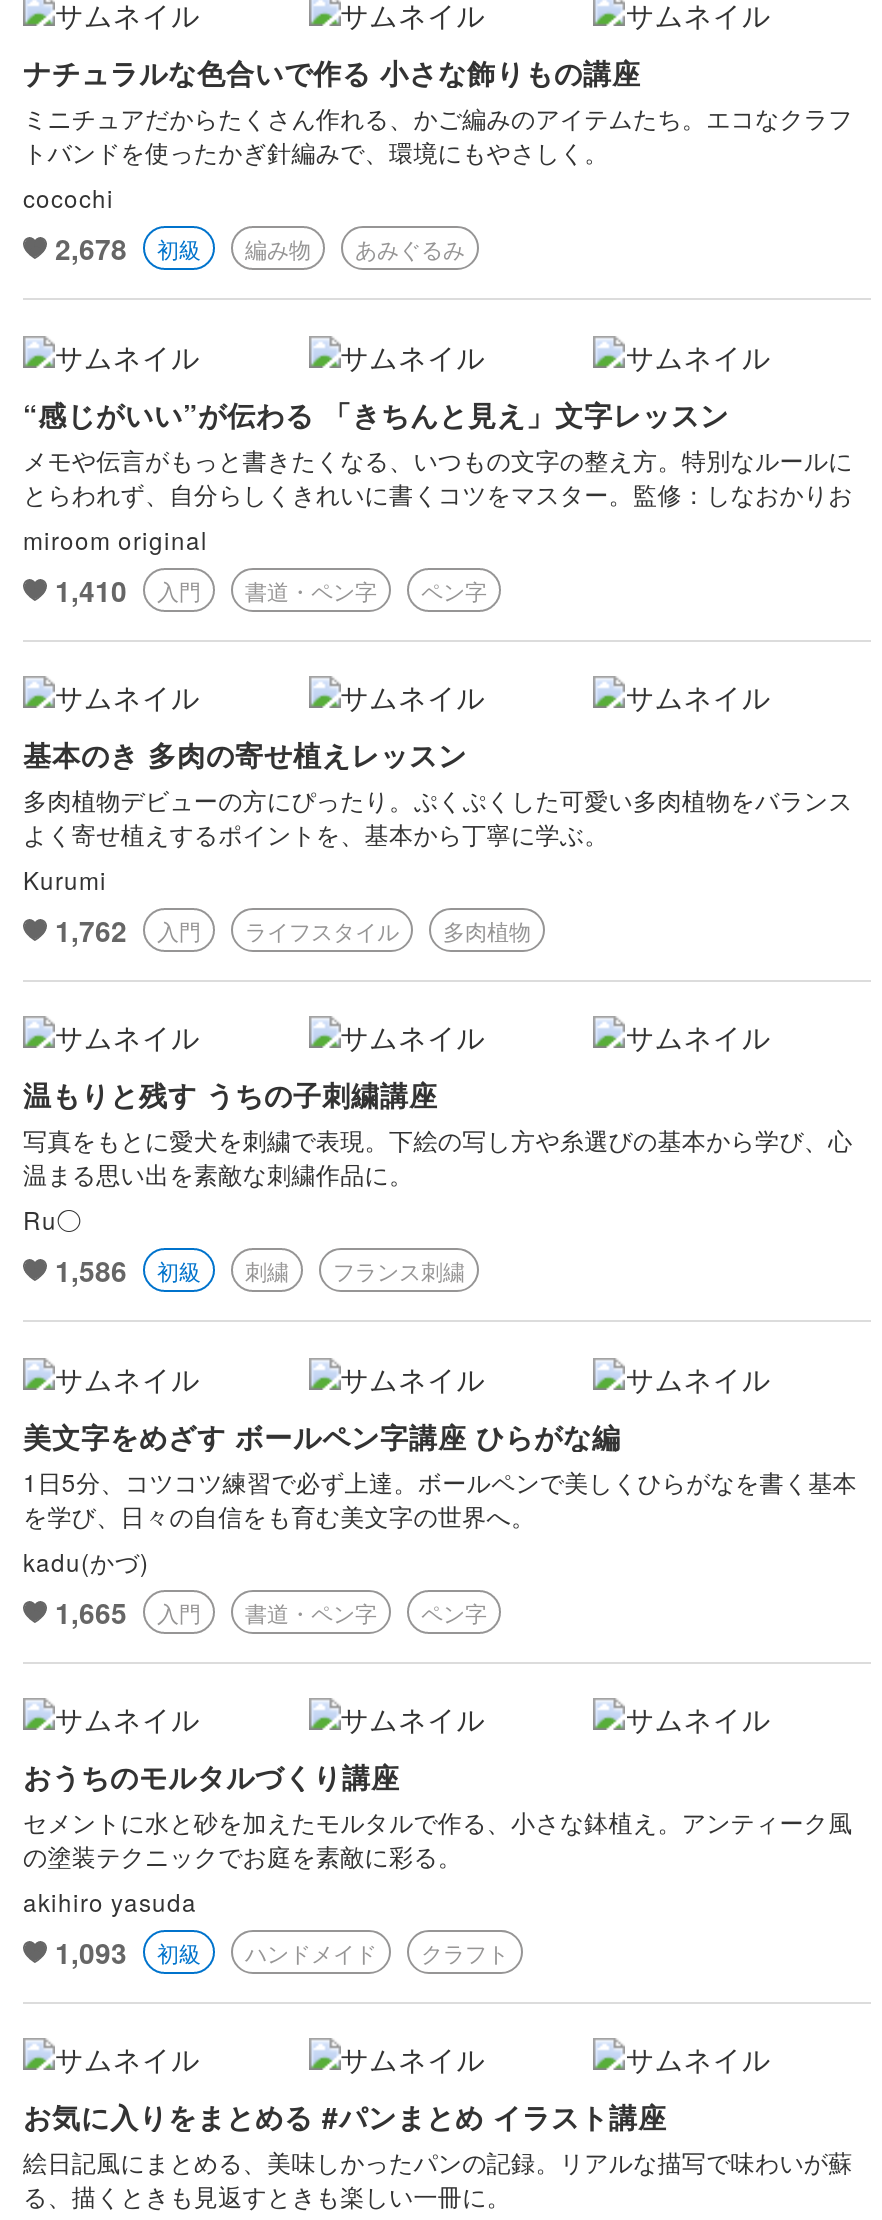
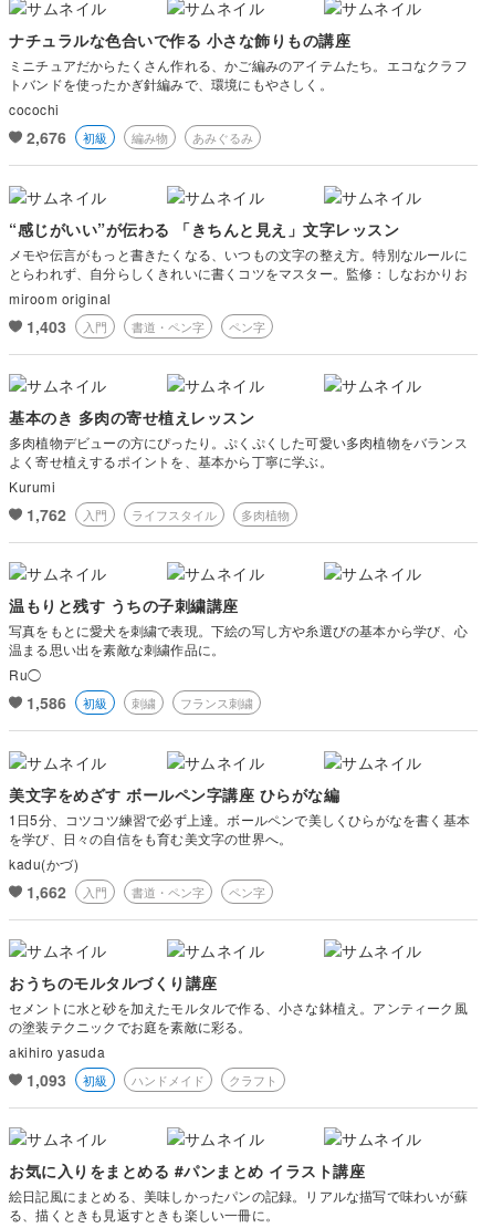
- 2,678
+ 2,676

- 1,410 入門 書道・ペン字 ペン字
+ 1,403 入門 書道・ペン字 ペン字

- 1,665 入門 書道・ペン字 ペン字
+ 1,662 入門 書道・ペン字 ペン字
